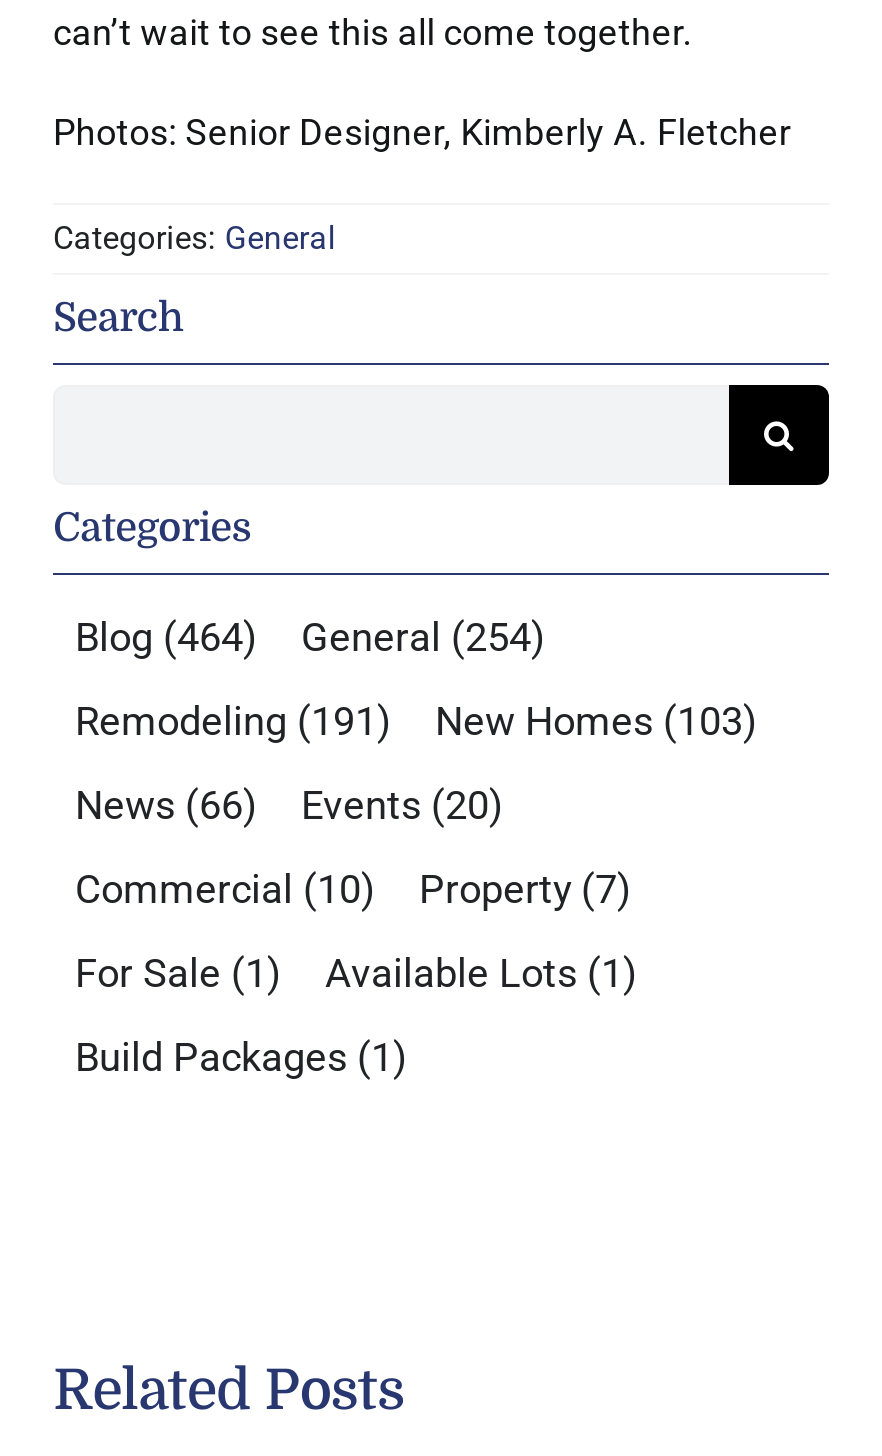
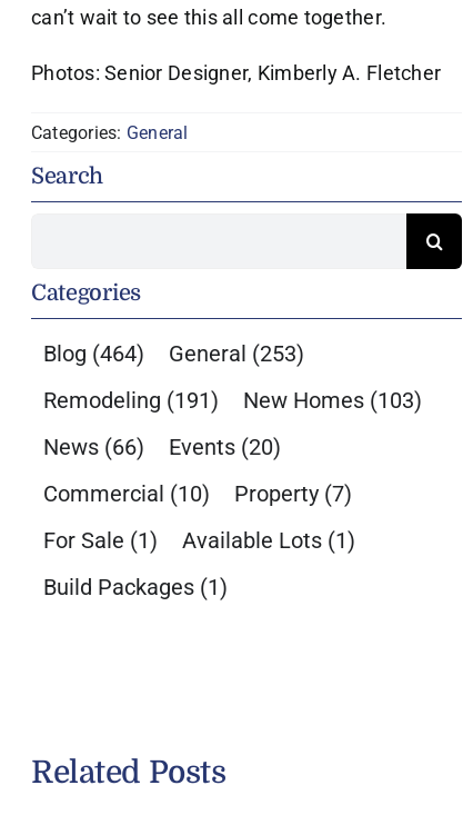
- Blog (464) General (254)
+ Blog (464) General (253)
